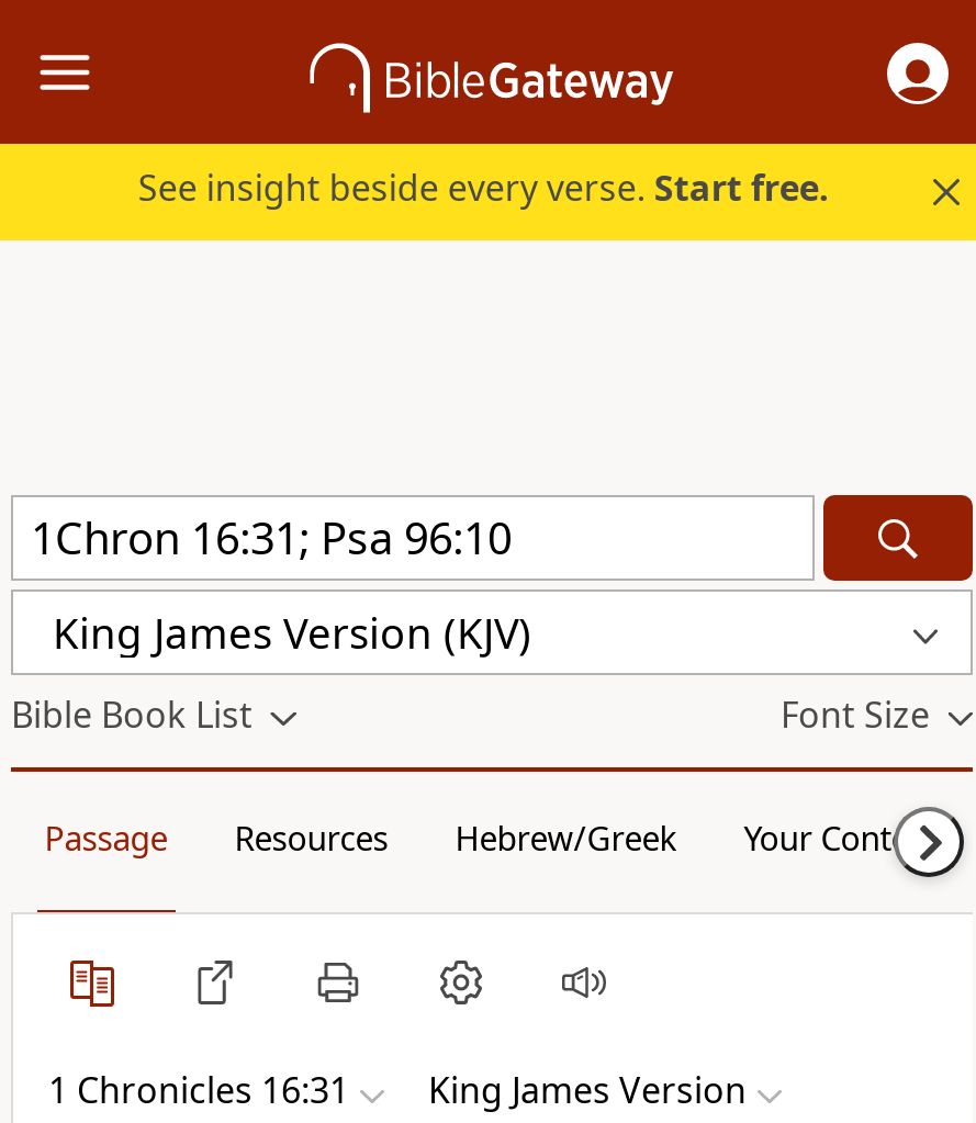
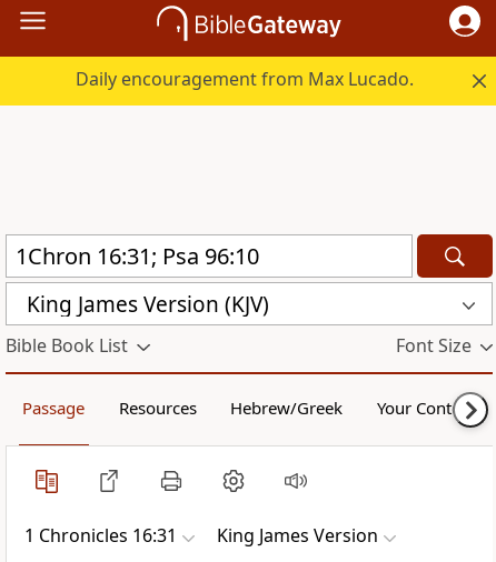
- See insight beside every verse. Start free.
+ Daily encouragement from Max Lucado.
